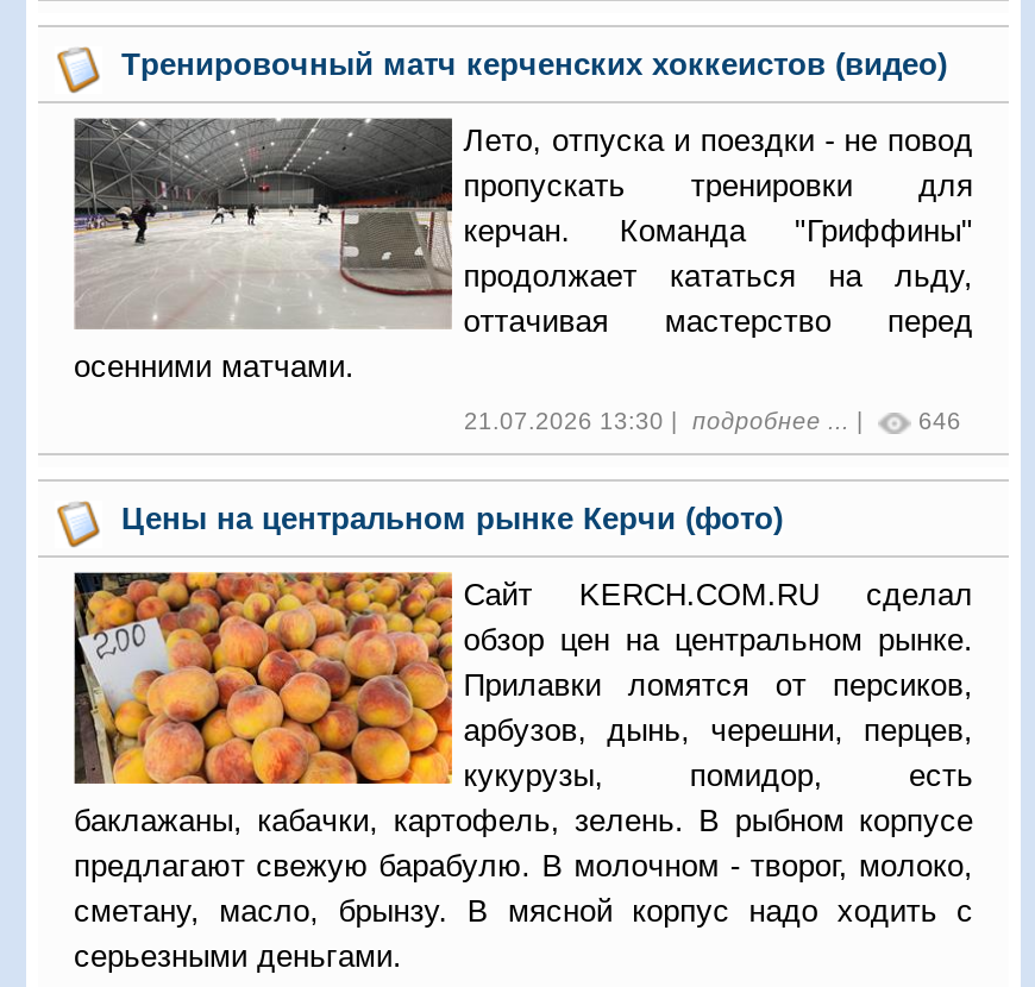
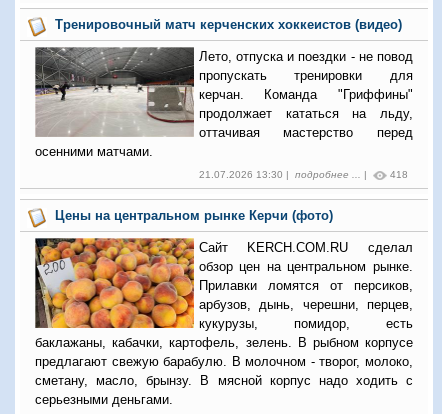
- 646
+ 418
